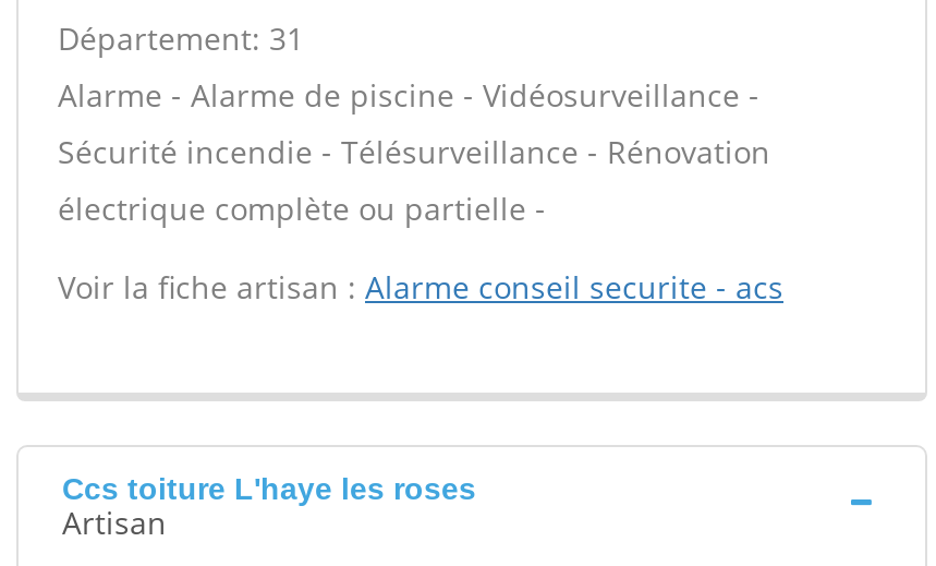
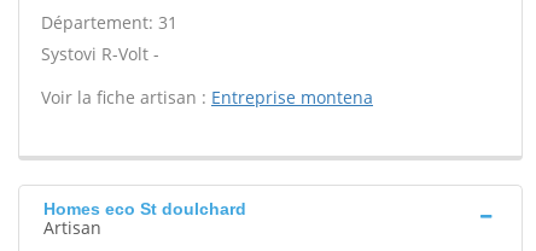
- Alarme - Alarme de piscine - Vidéosurveillance -
- Sécurité incendie - Télésurveillance - Rénovation
- électrique complète ou partielle -
+ Systovi R-Volt -

- Voir la fiche artisan : Alarme conseil securite - acs
+ Voir la fiche artisan : Entreprise montena

- Ccs toiture L'haye les roses
+ Homes eco St doulchard
